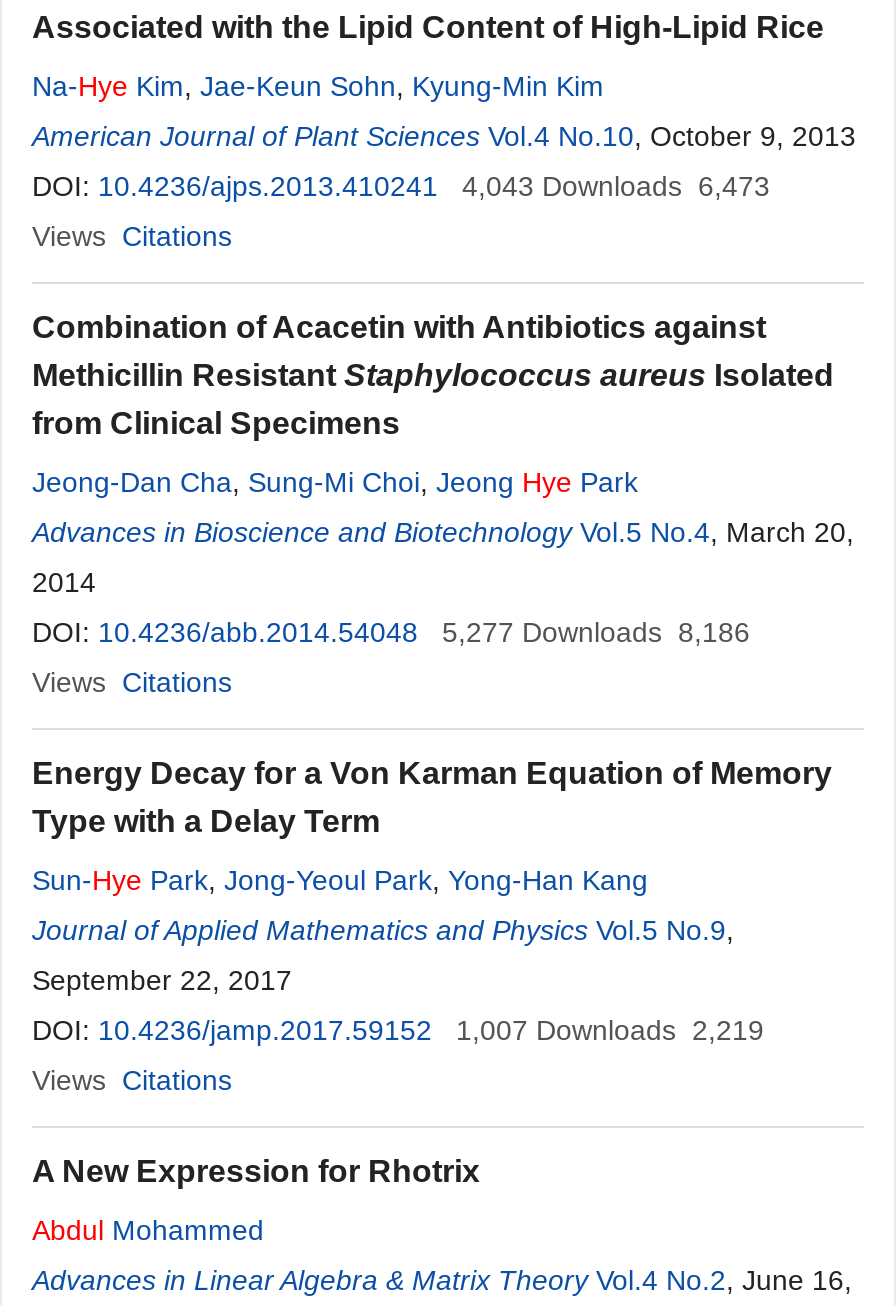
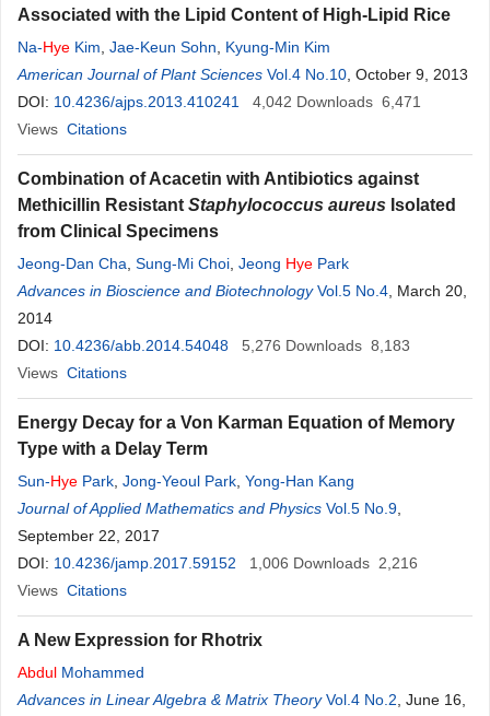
- DOI: 10.4236/ajps.2013.410241 4,043 Downloads 6,473
+ DOI: 10.4236/ajps.2013.410241 4,042 Downloads 6,471

- DOI: 10.4236/abb.2014.54048 5,277 Downloads 8,186
+ DOI: 10.4236/abb.2014.54048 5,276 Downloads 8,183

- DOI: 10.4236/jamp.2017.59152 1,007 Downloads 2,219
+ DOI: 10.4236/jamp.2017.59152 1,006 Downloads 2,216
